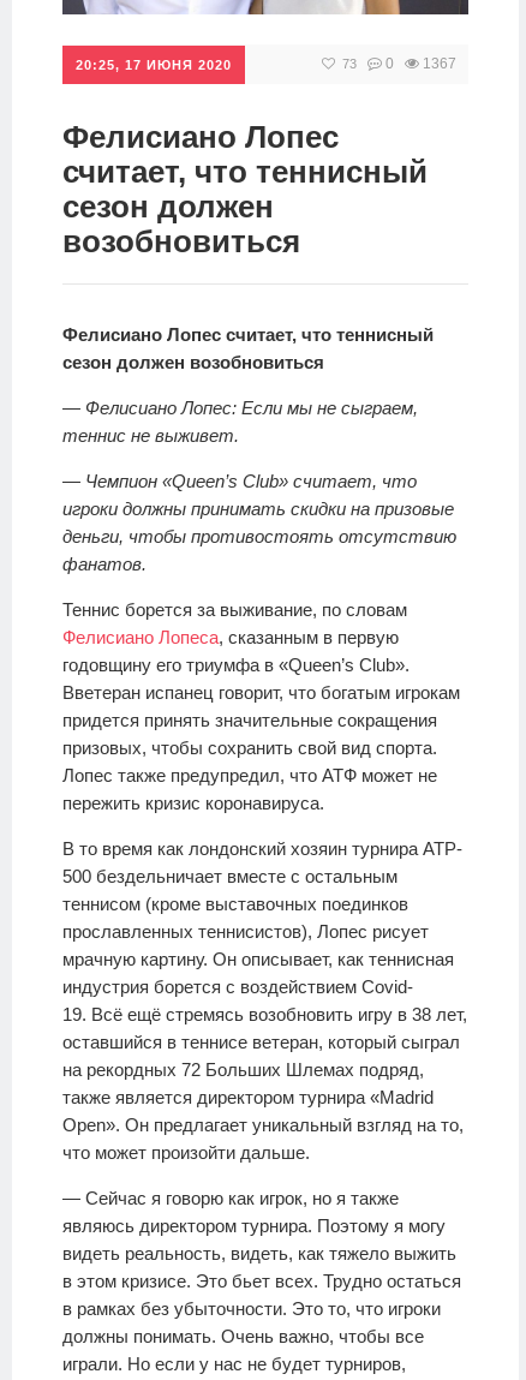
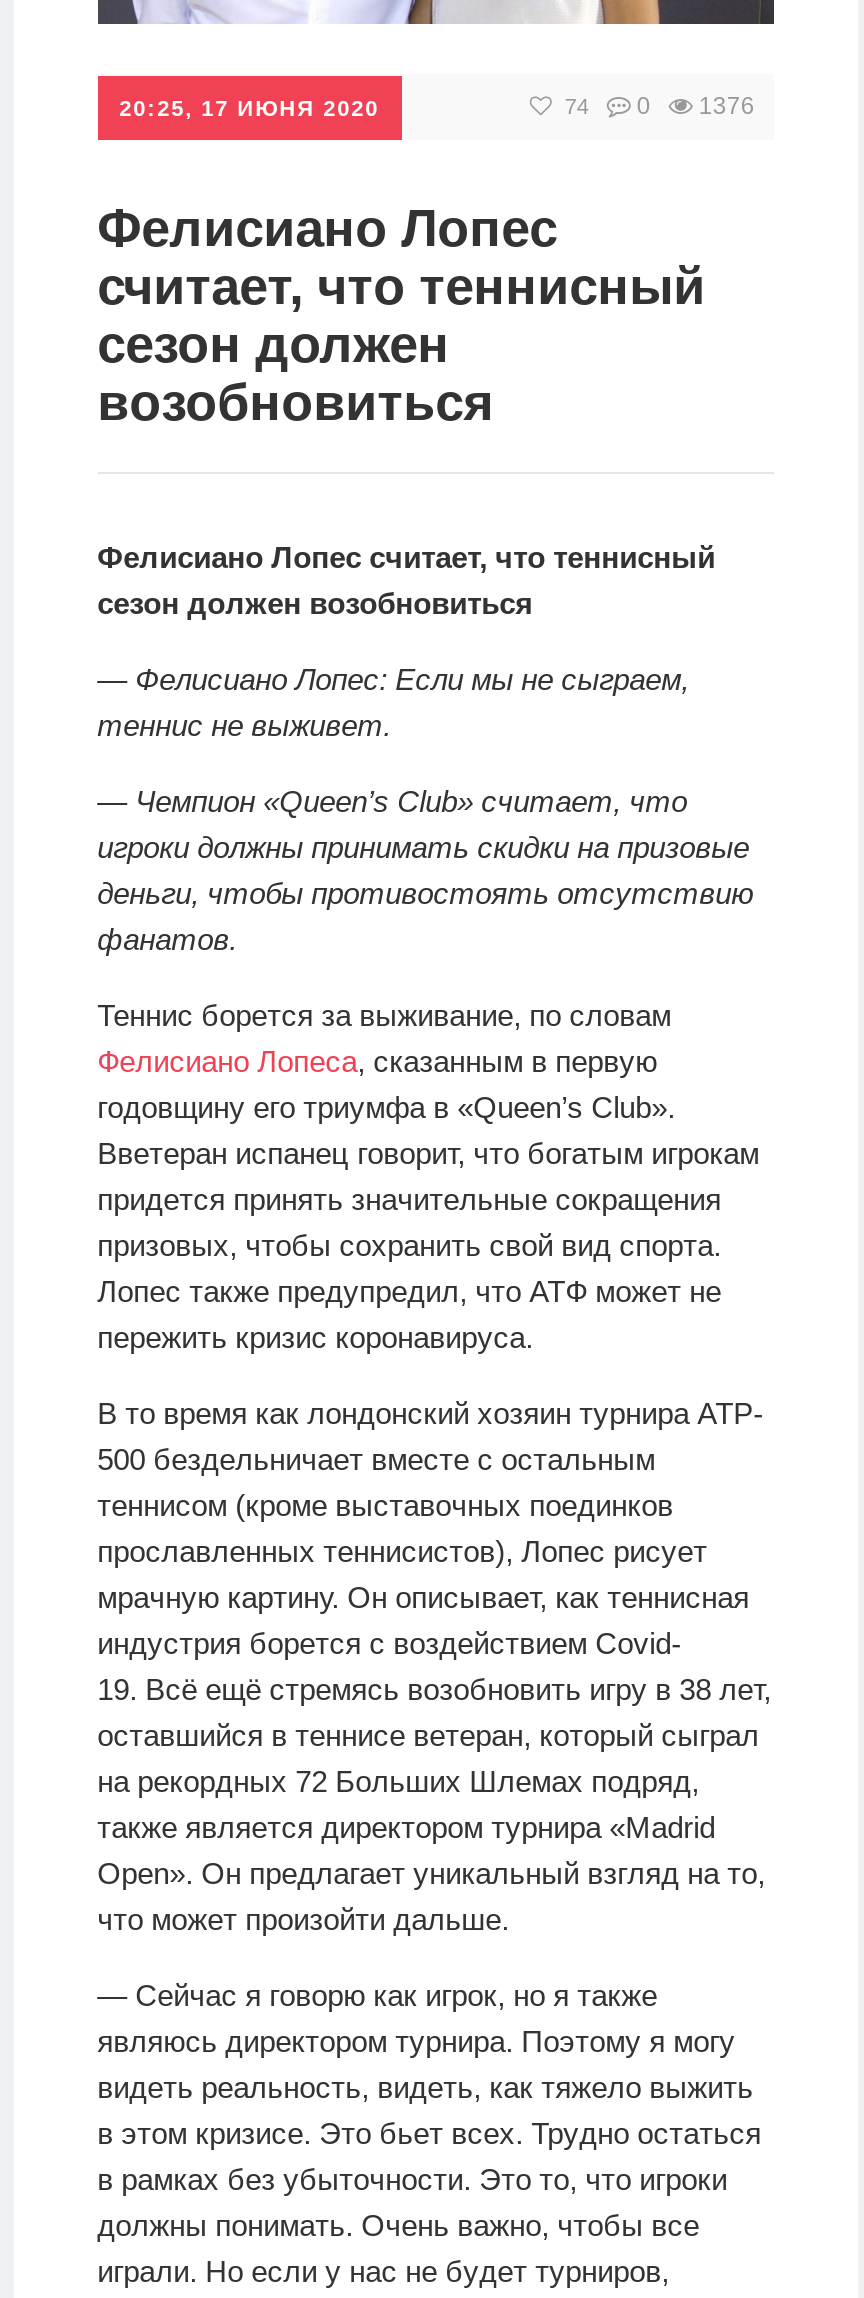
- 73
+ 74

- 1367
+ 1376
